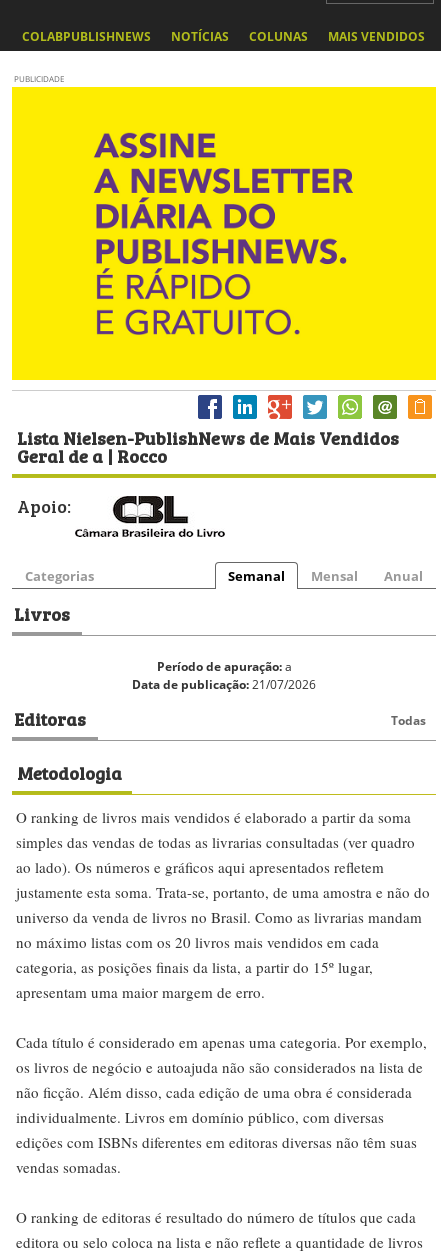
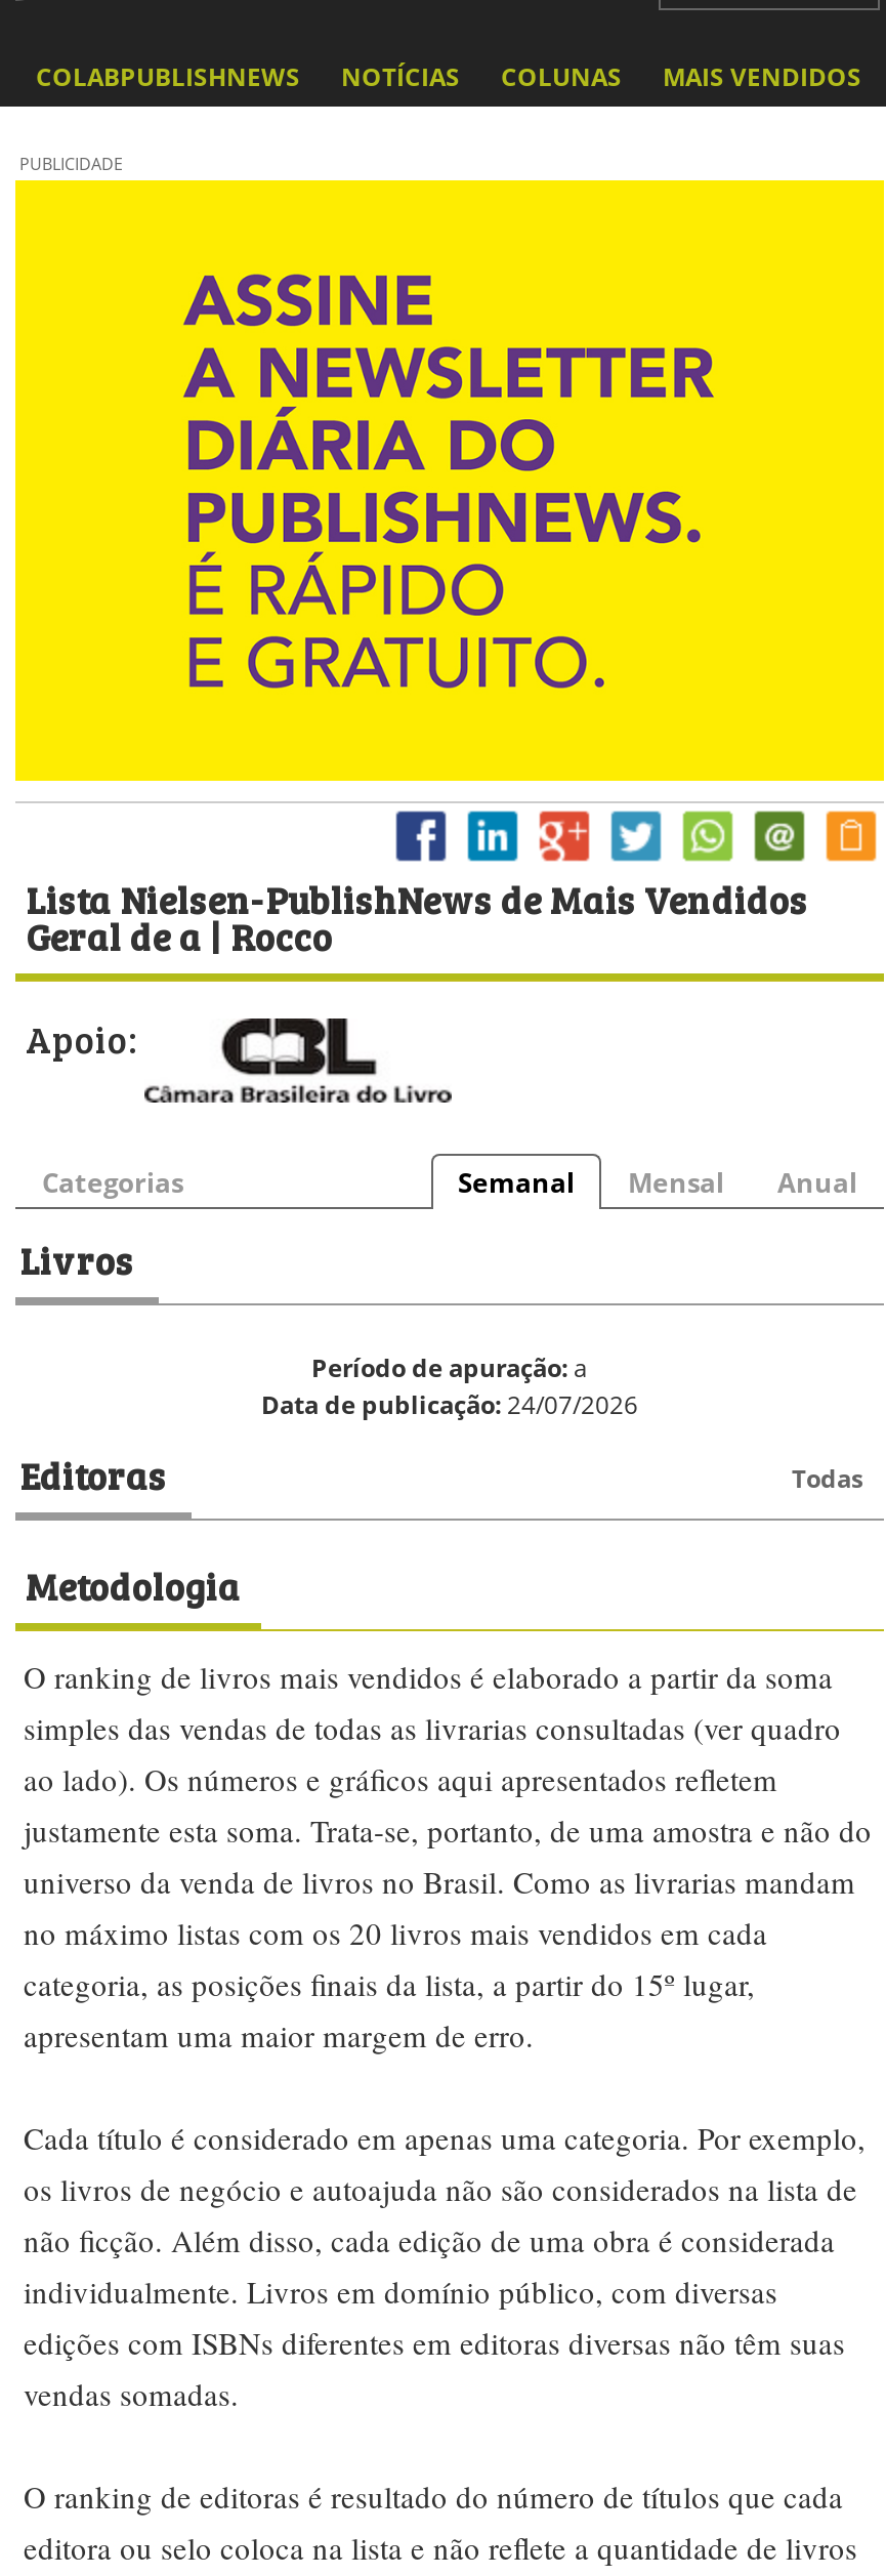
- Data de publicação: 21/07/2026
+ Data de publicação: 24/07/2026
